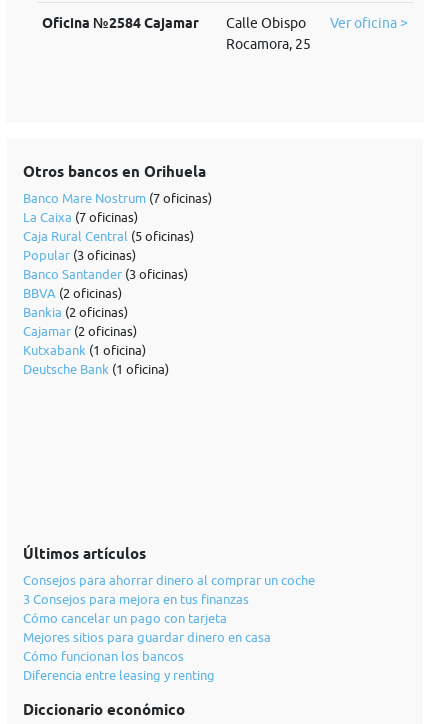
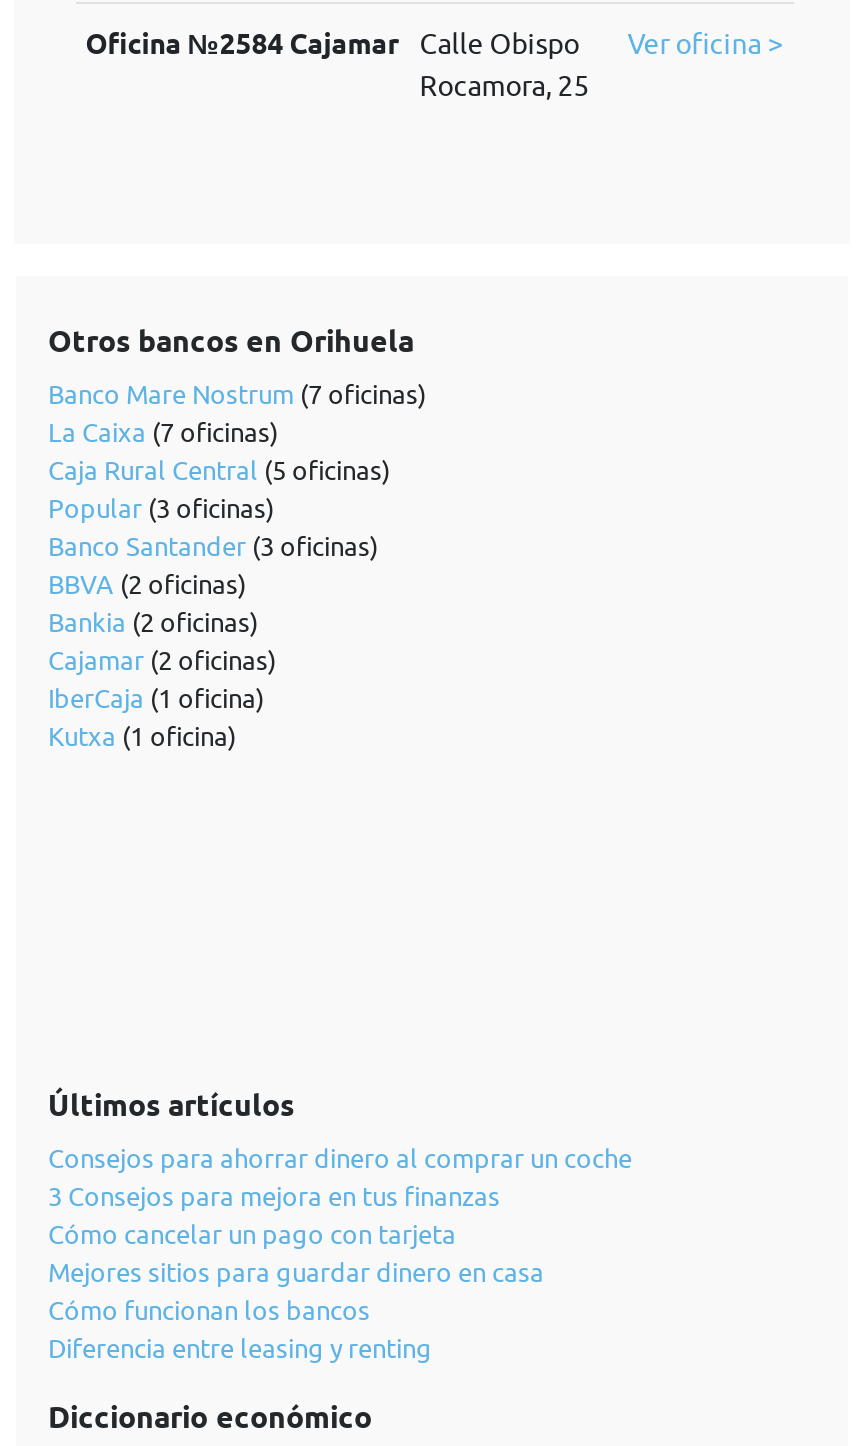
- Kutxabank (1 oficina)
- Deutsche Bank (1 oficina)
+ IberCaja (1 oficina)
+ Kutxa (1 oficina)
